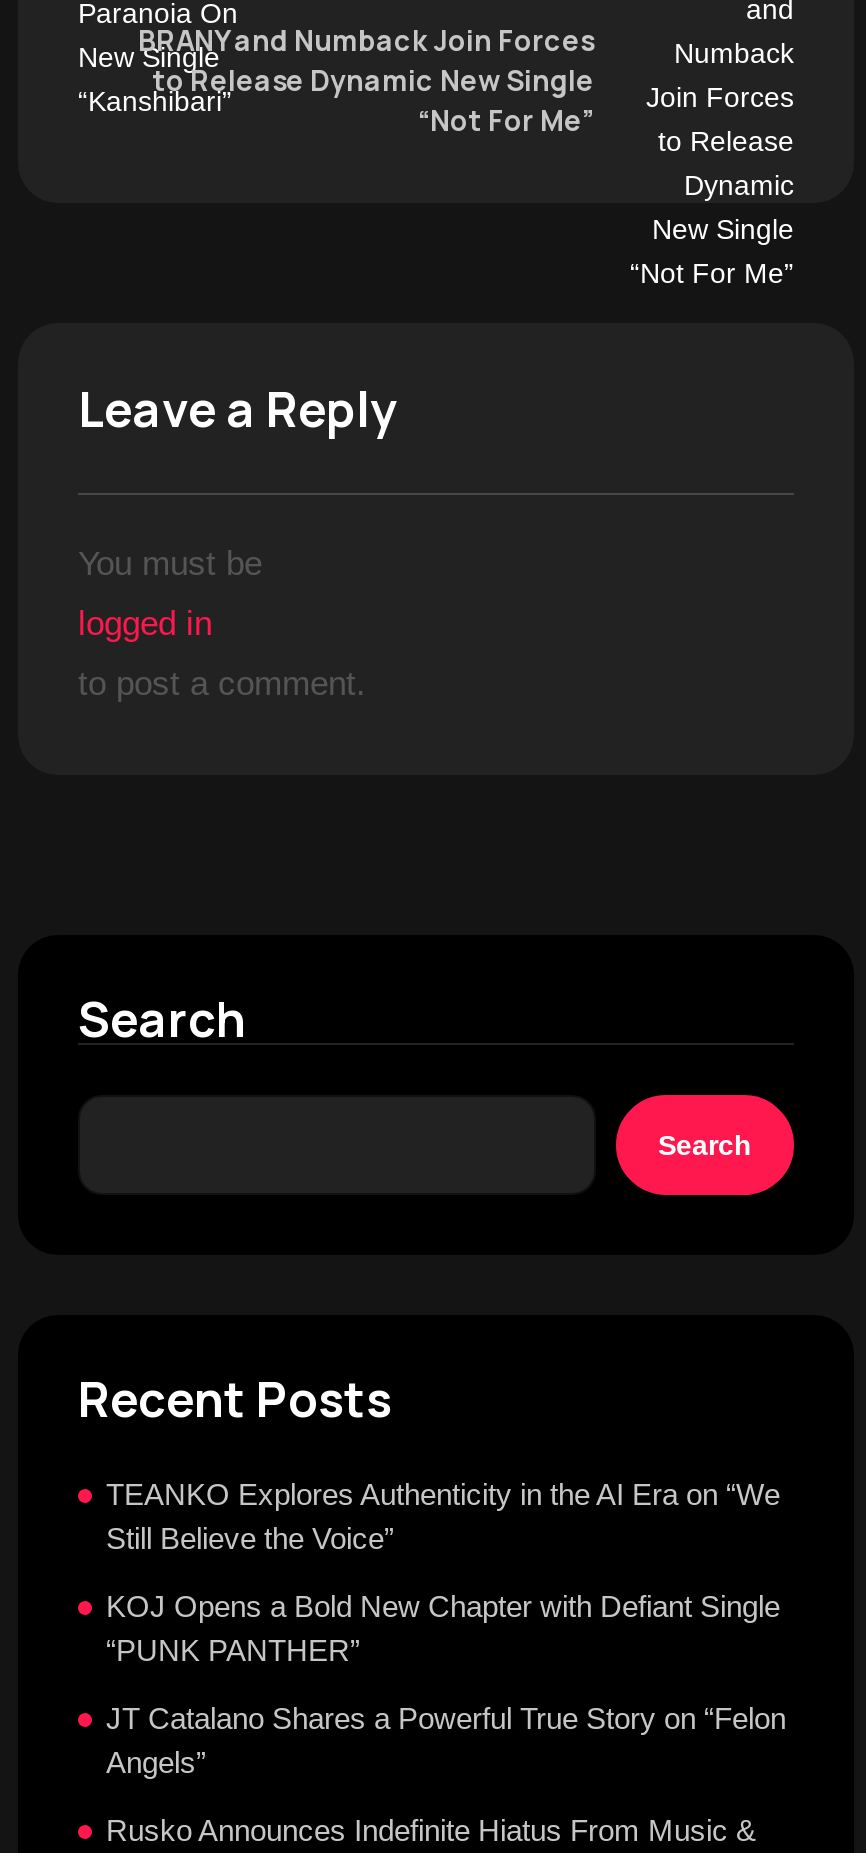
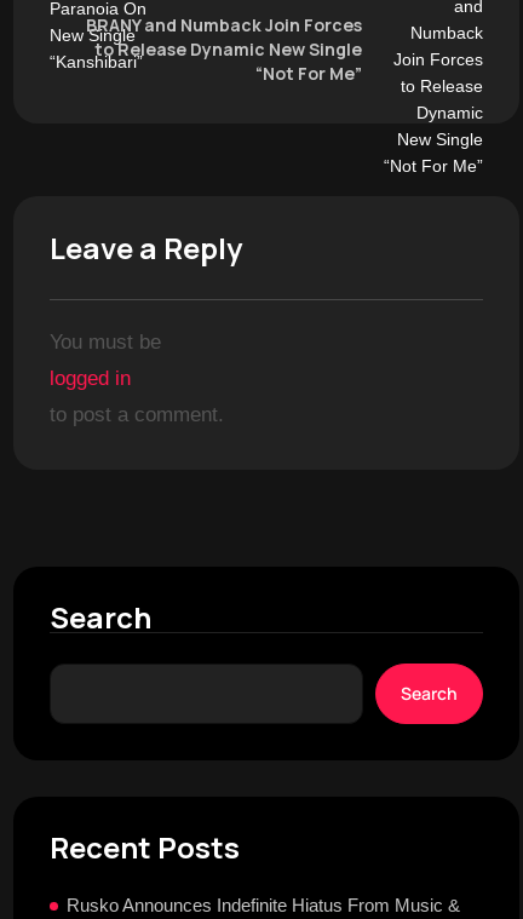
- TEANKO Explores Authenticity in the AI Era on “We
- Still Believe the Voice”
- KOJ Opens a Bold New Chapter with Defiant Single
- “PUNK PANTHER”
- JT Catalano Shares a Powerful True Story on “Felon
- Angels”
